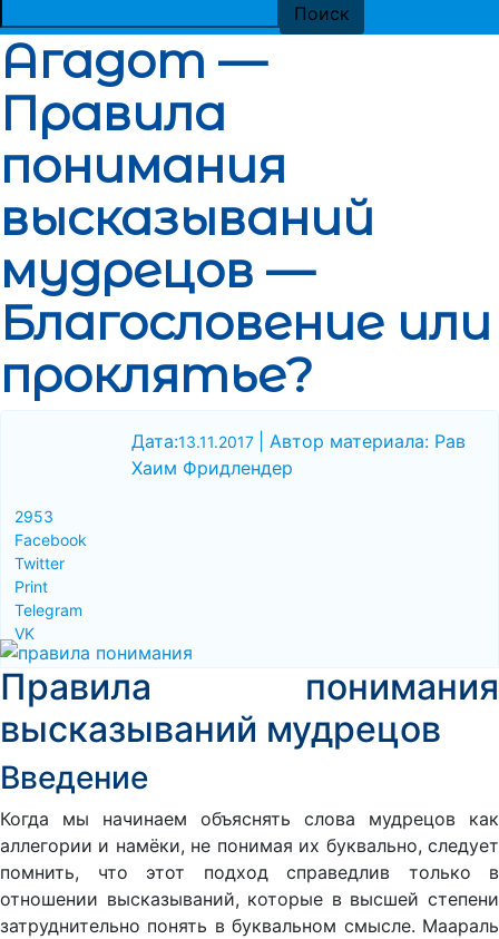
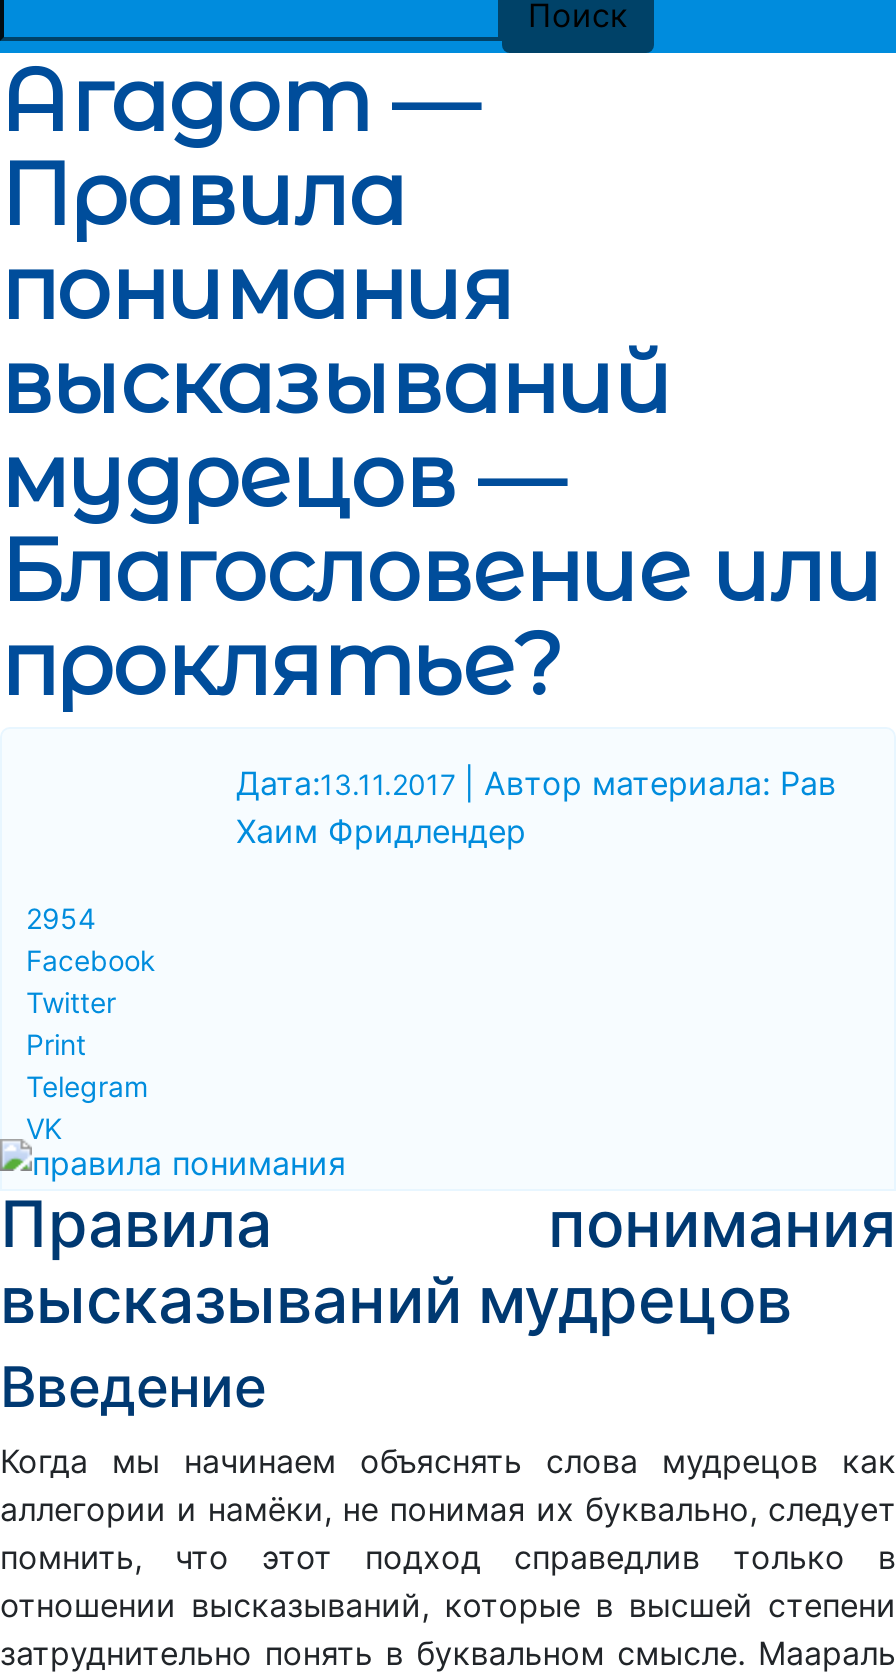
- 2953
+ 2954
